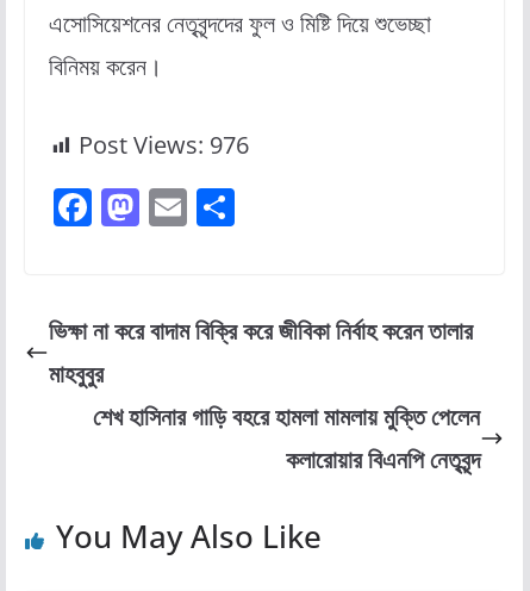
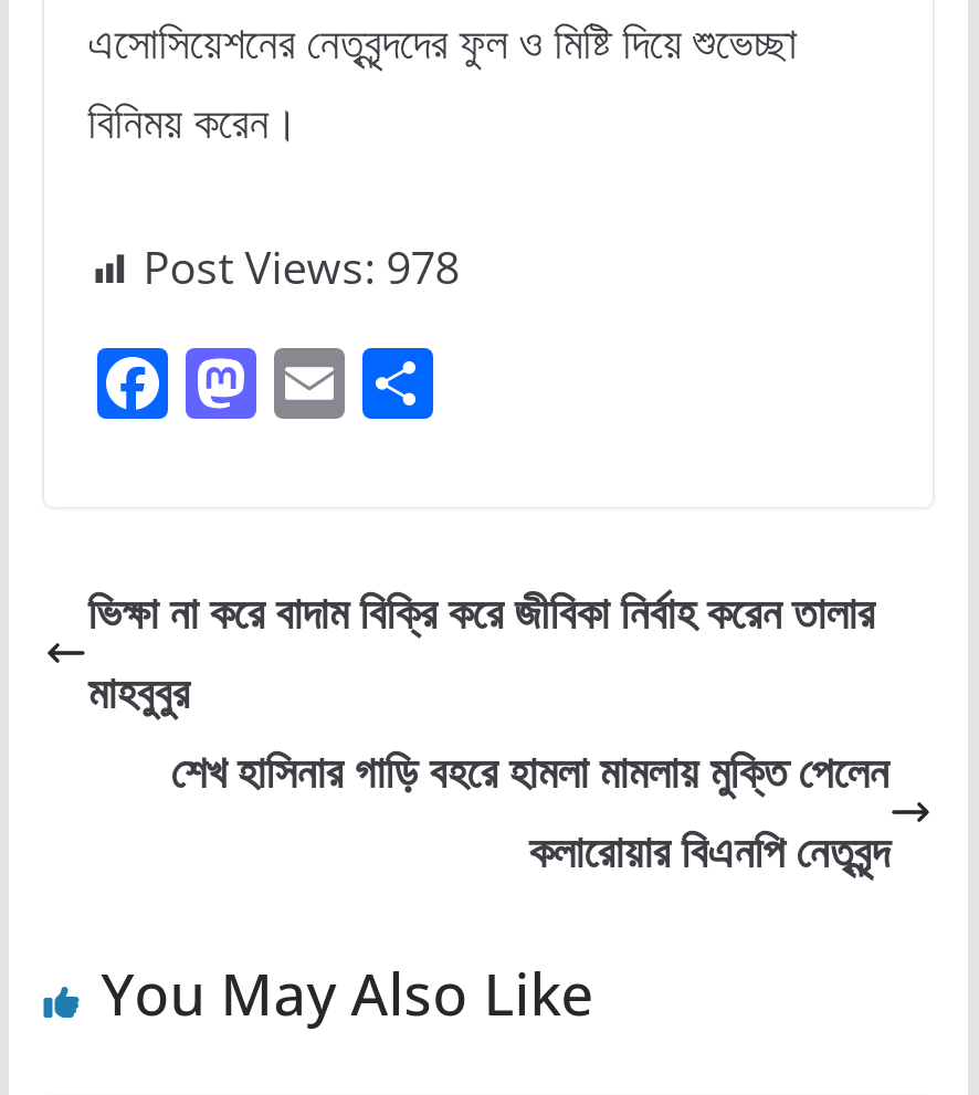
- Post Views: 976
+ Post Views: 978
